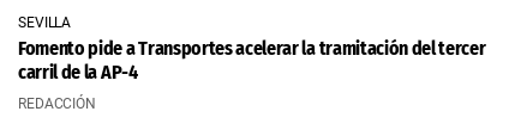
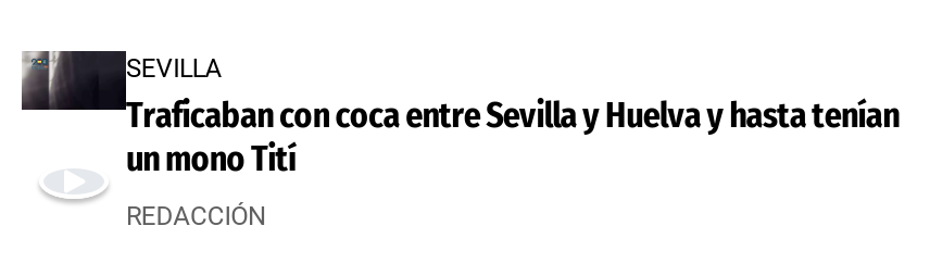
- Fomento pide a Transportes acelerar la tramitación del tercer
- carril de la AP-4
+ Traficaban con coca entre Sevilla y Huelva y hasta tenían
+ un mono Tití
